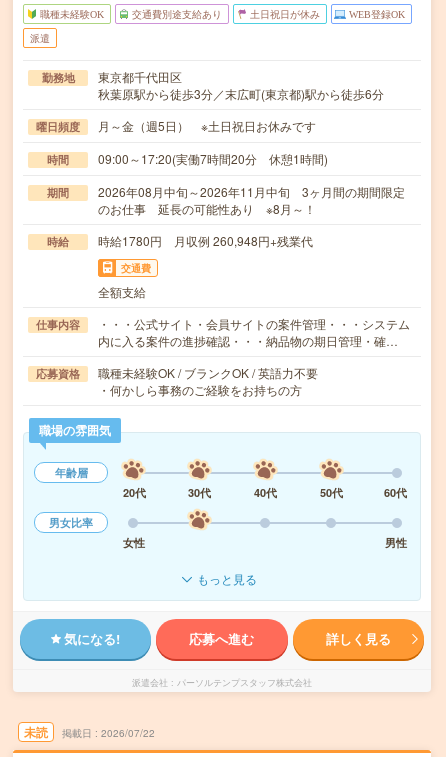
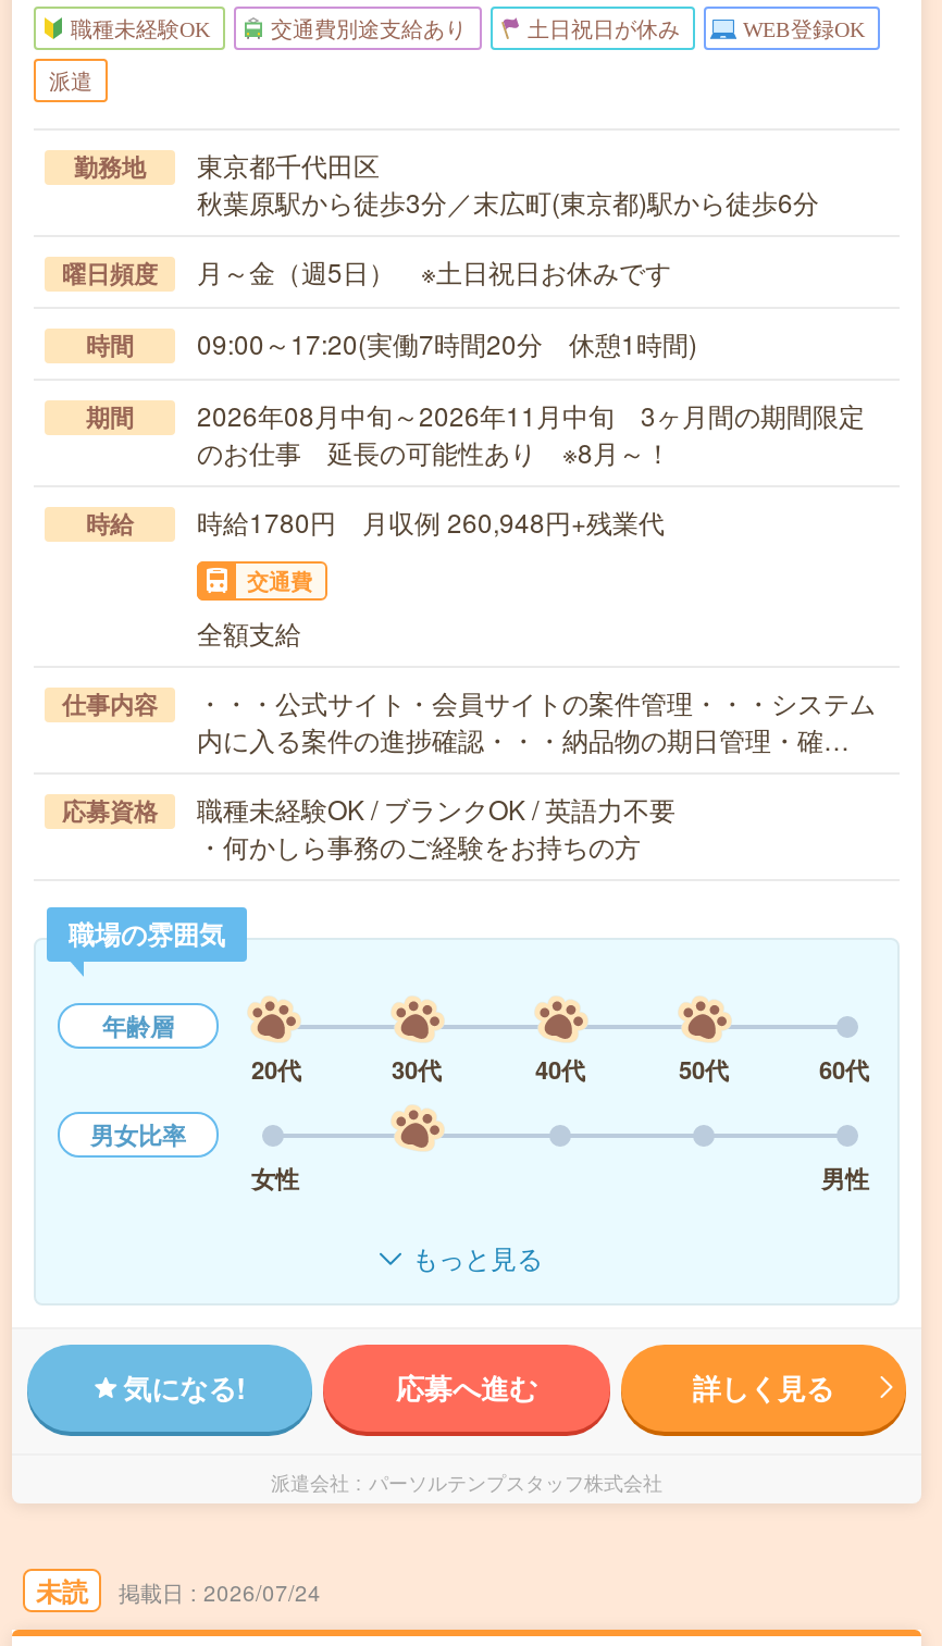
- 2026/07/22
+ 2026/07/24
